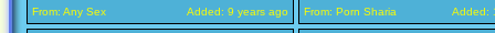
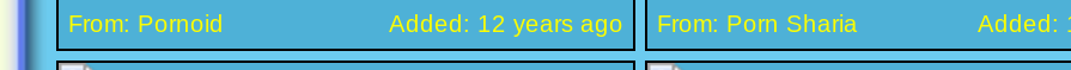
- Added: 9 years ago
- From: Any Sex
+ Added: 12 years ago
+ From: Pornoid
